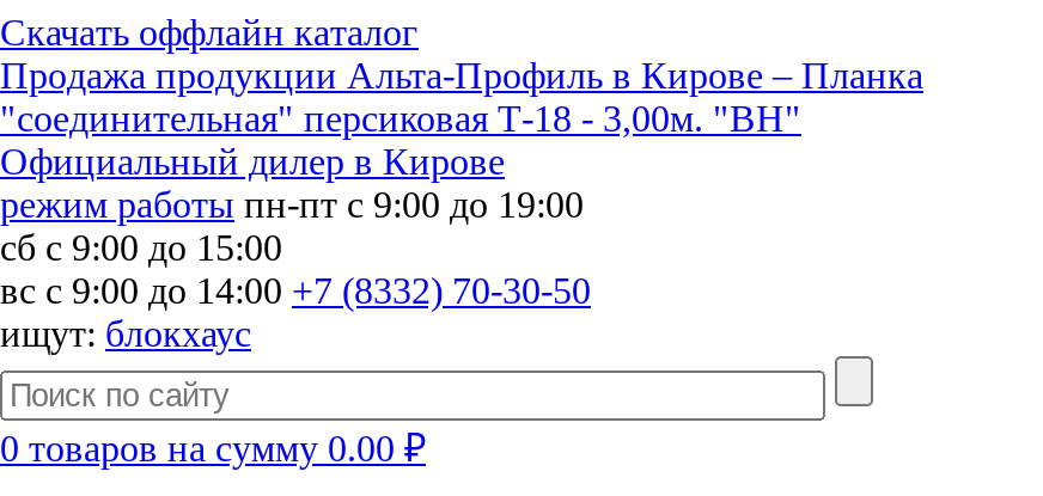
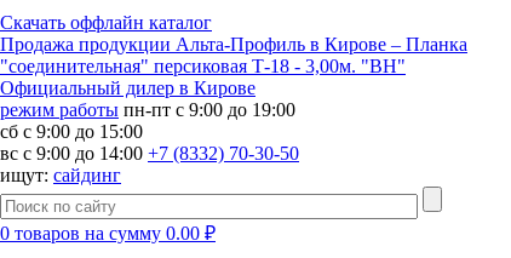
- ищут: блокхаус
+ ищут: сайдинг
